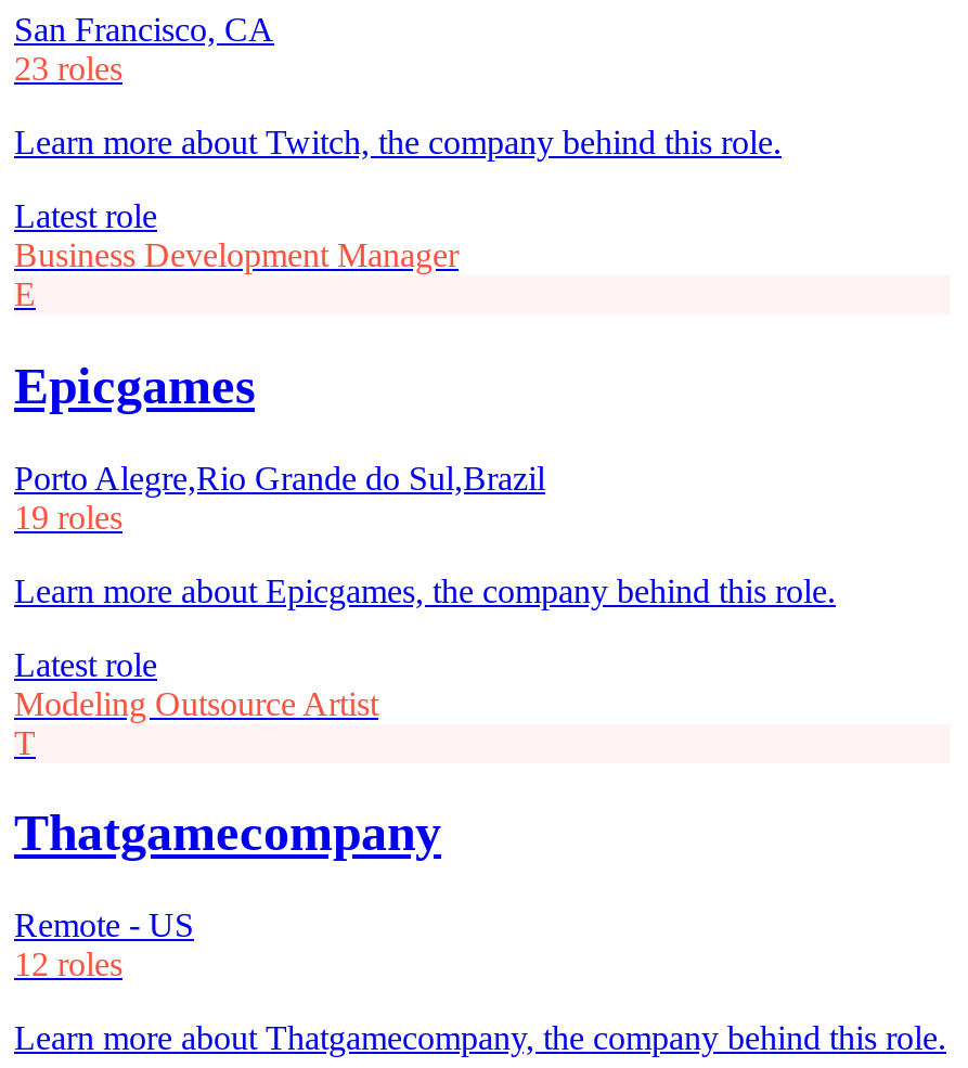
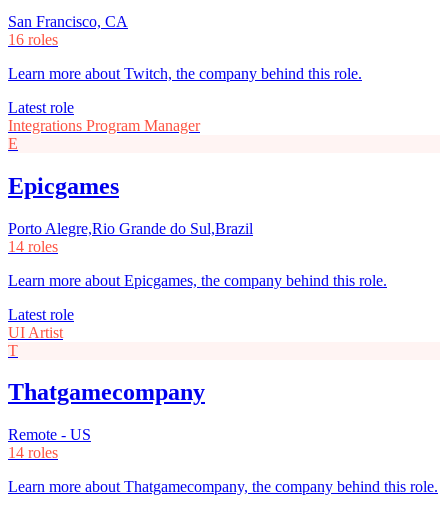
- 23 roles
+ 16 roles

- Business Development Manager
+ Integrations Program Manager

- 19 roles
+ 14 roles

- Modeling Outsource Artist
+ UI Artist

- 12 roles
+ 14 roles
